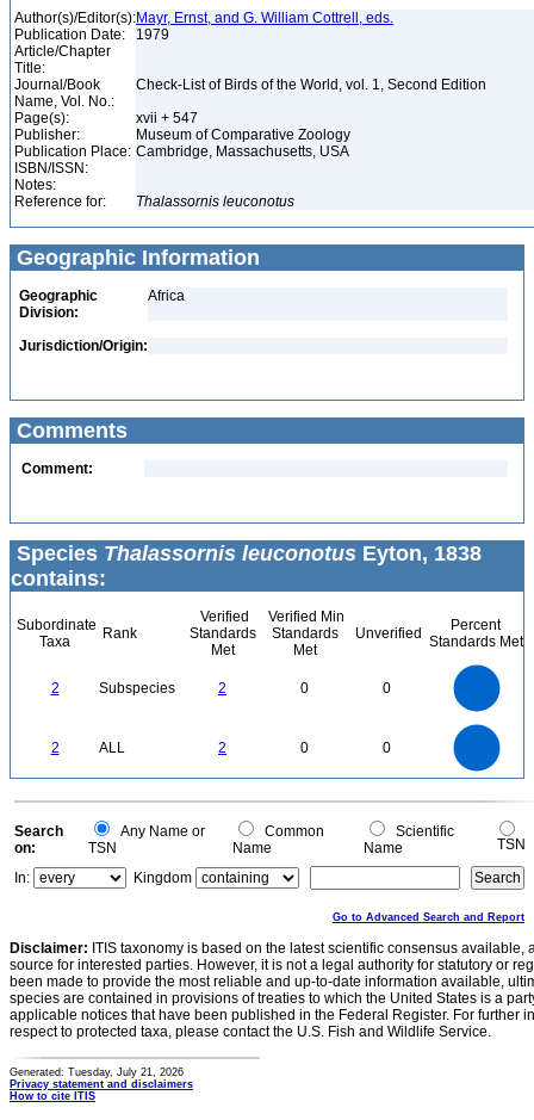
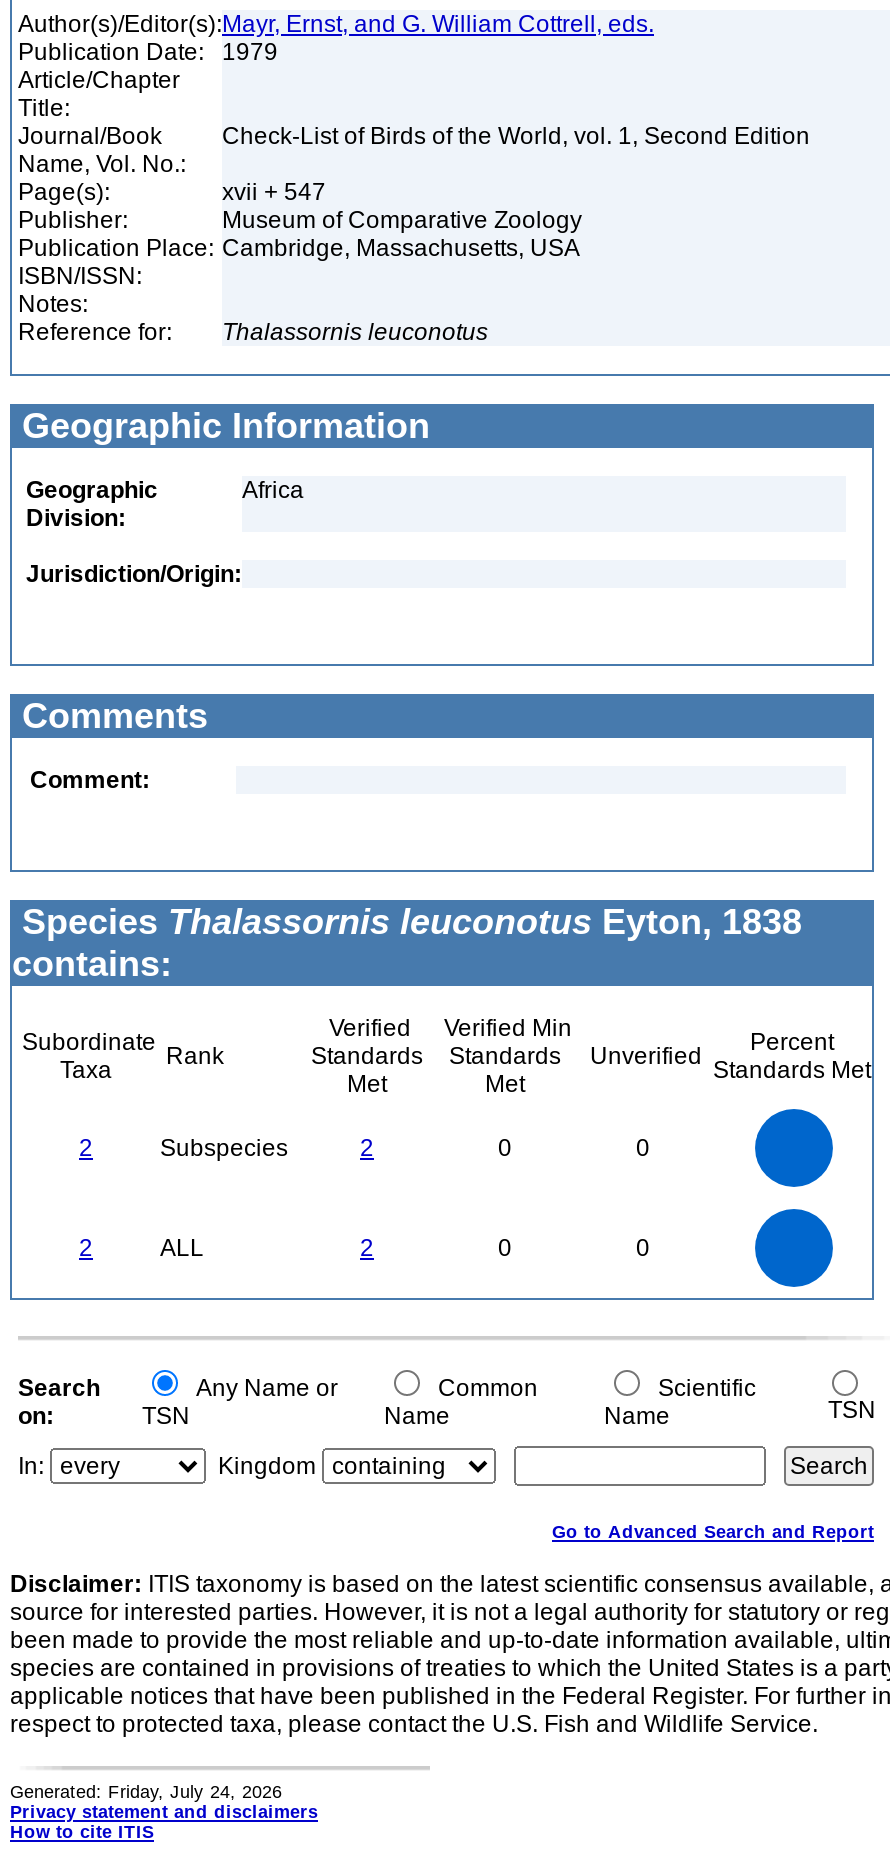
- Generated: Tuesday, July 21, 2026
+ Generated: Friday, July 24, 2026
